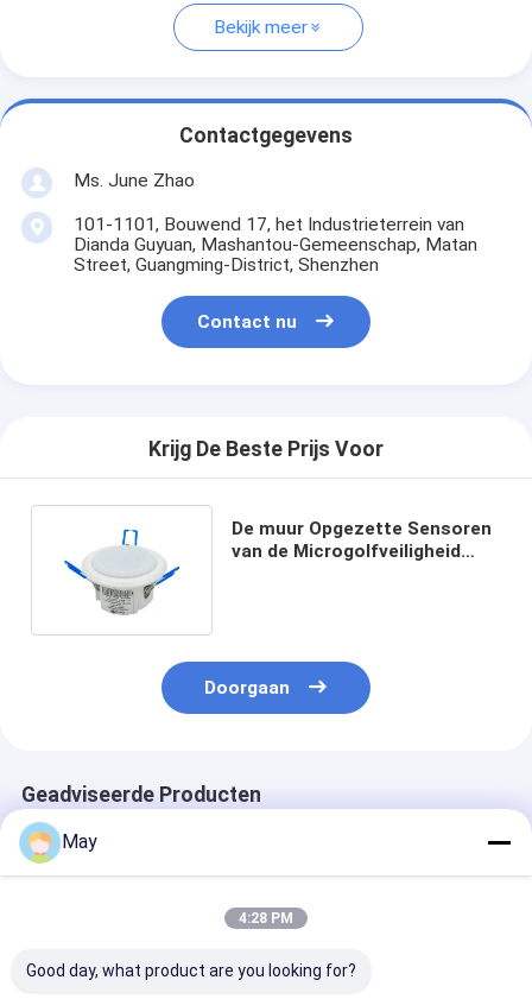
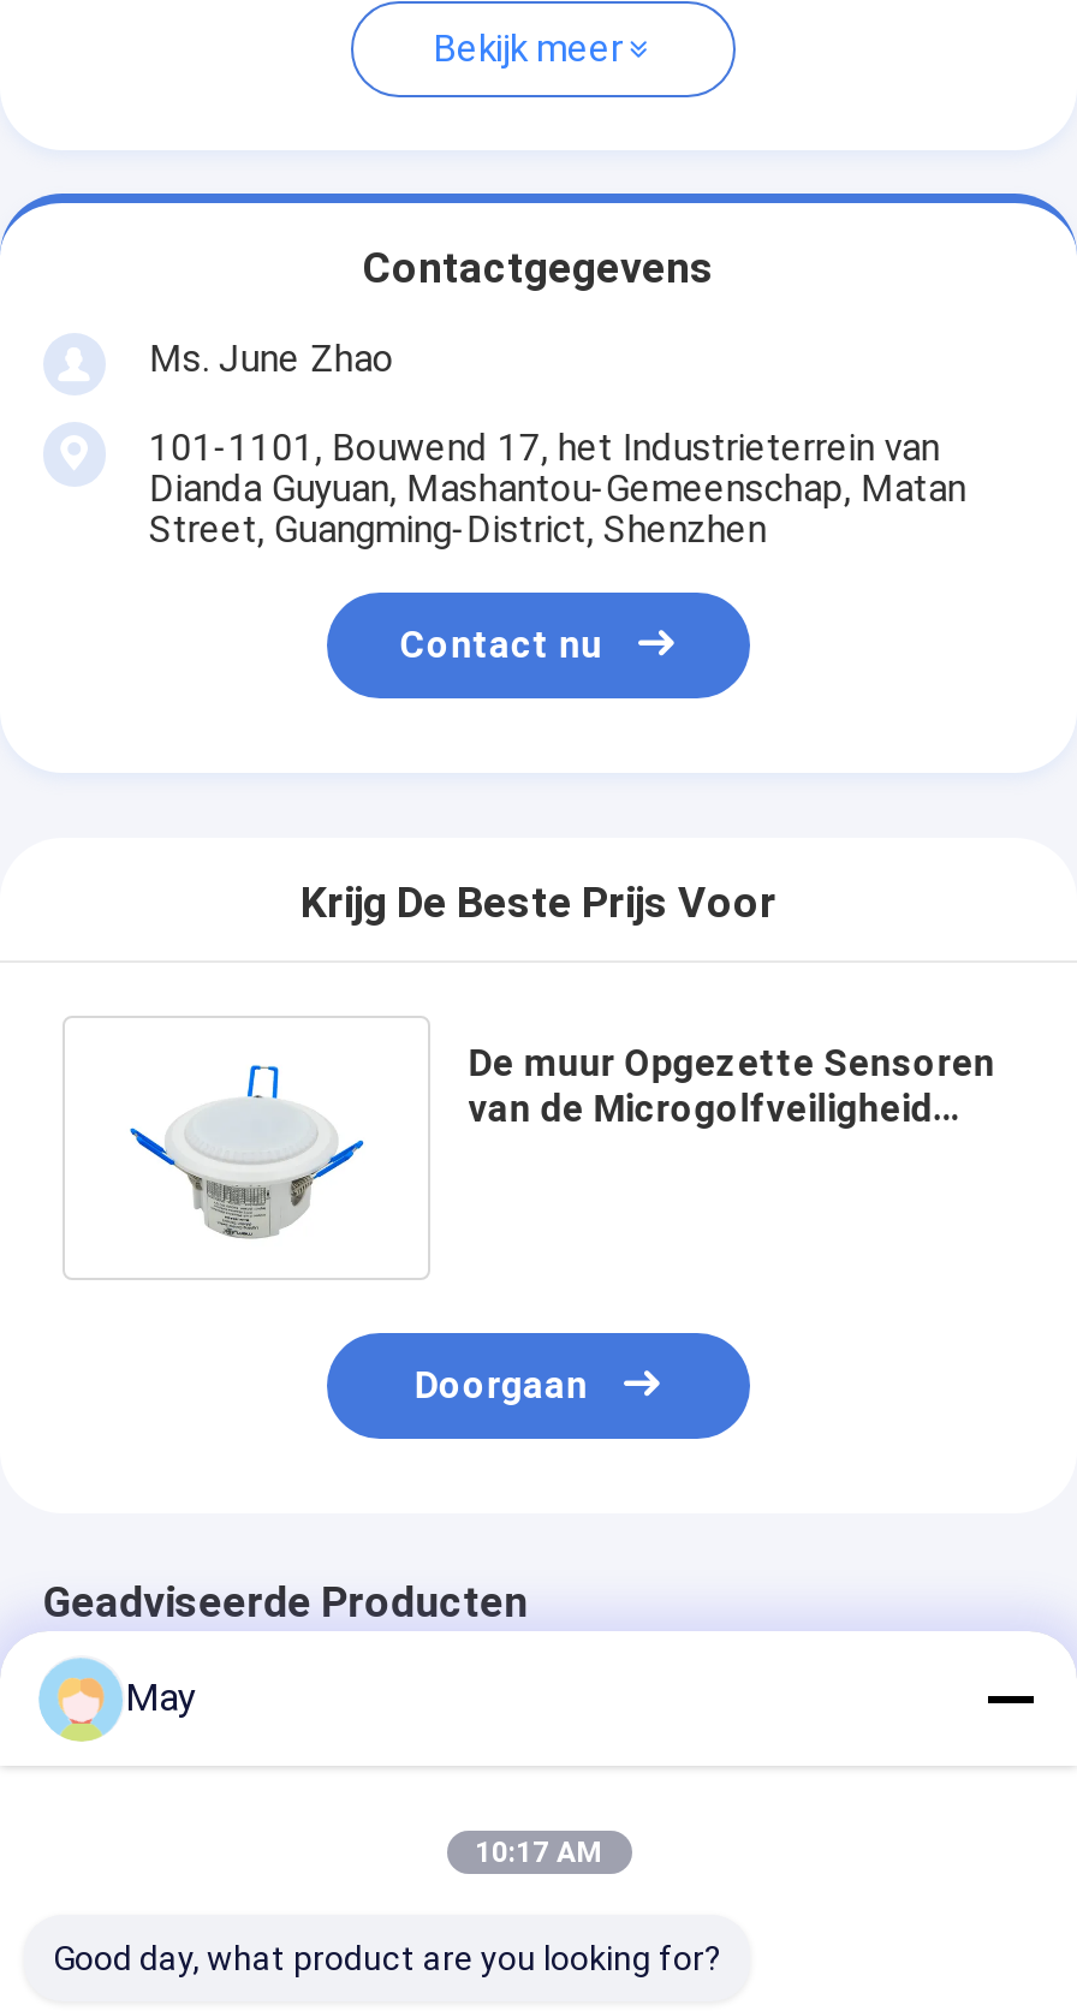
- 4:28 PM
+ 10:17 AM
